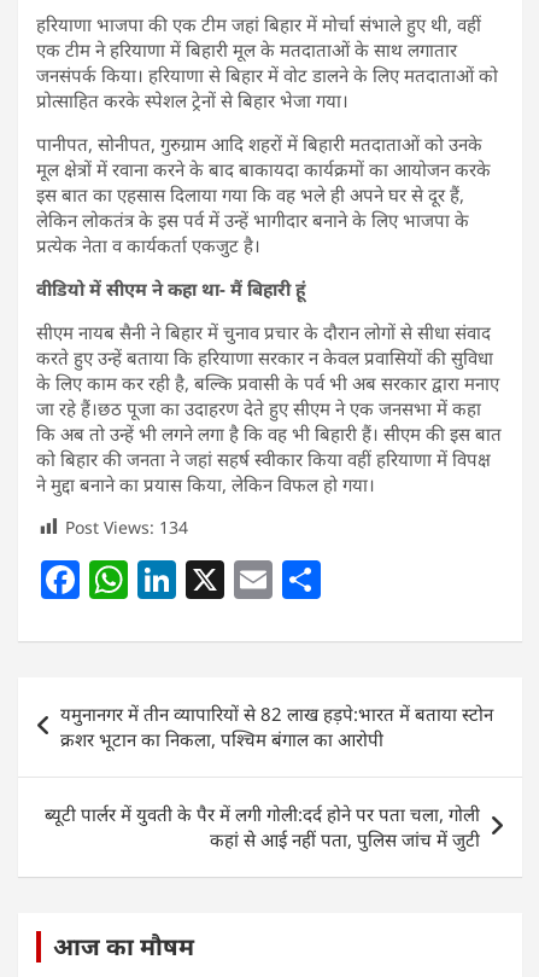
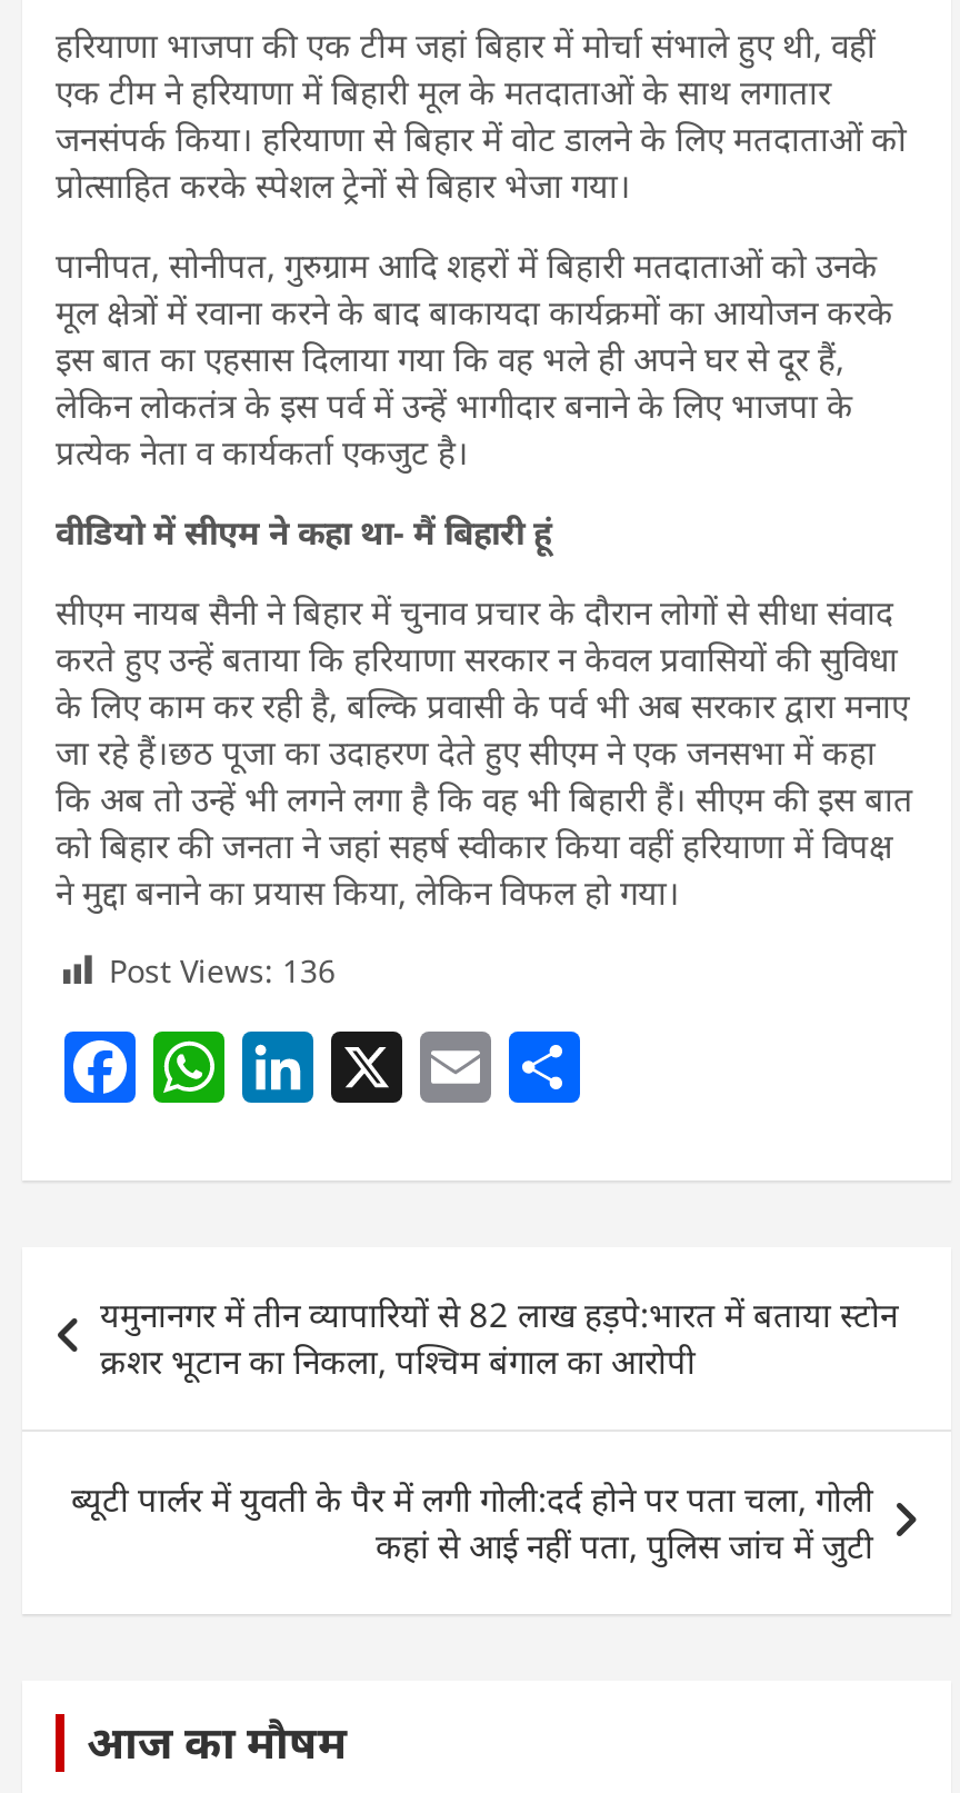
- Post Views: 134
+ Post Views: 136
